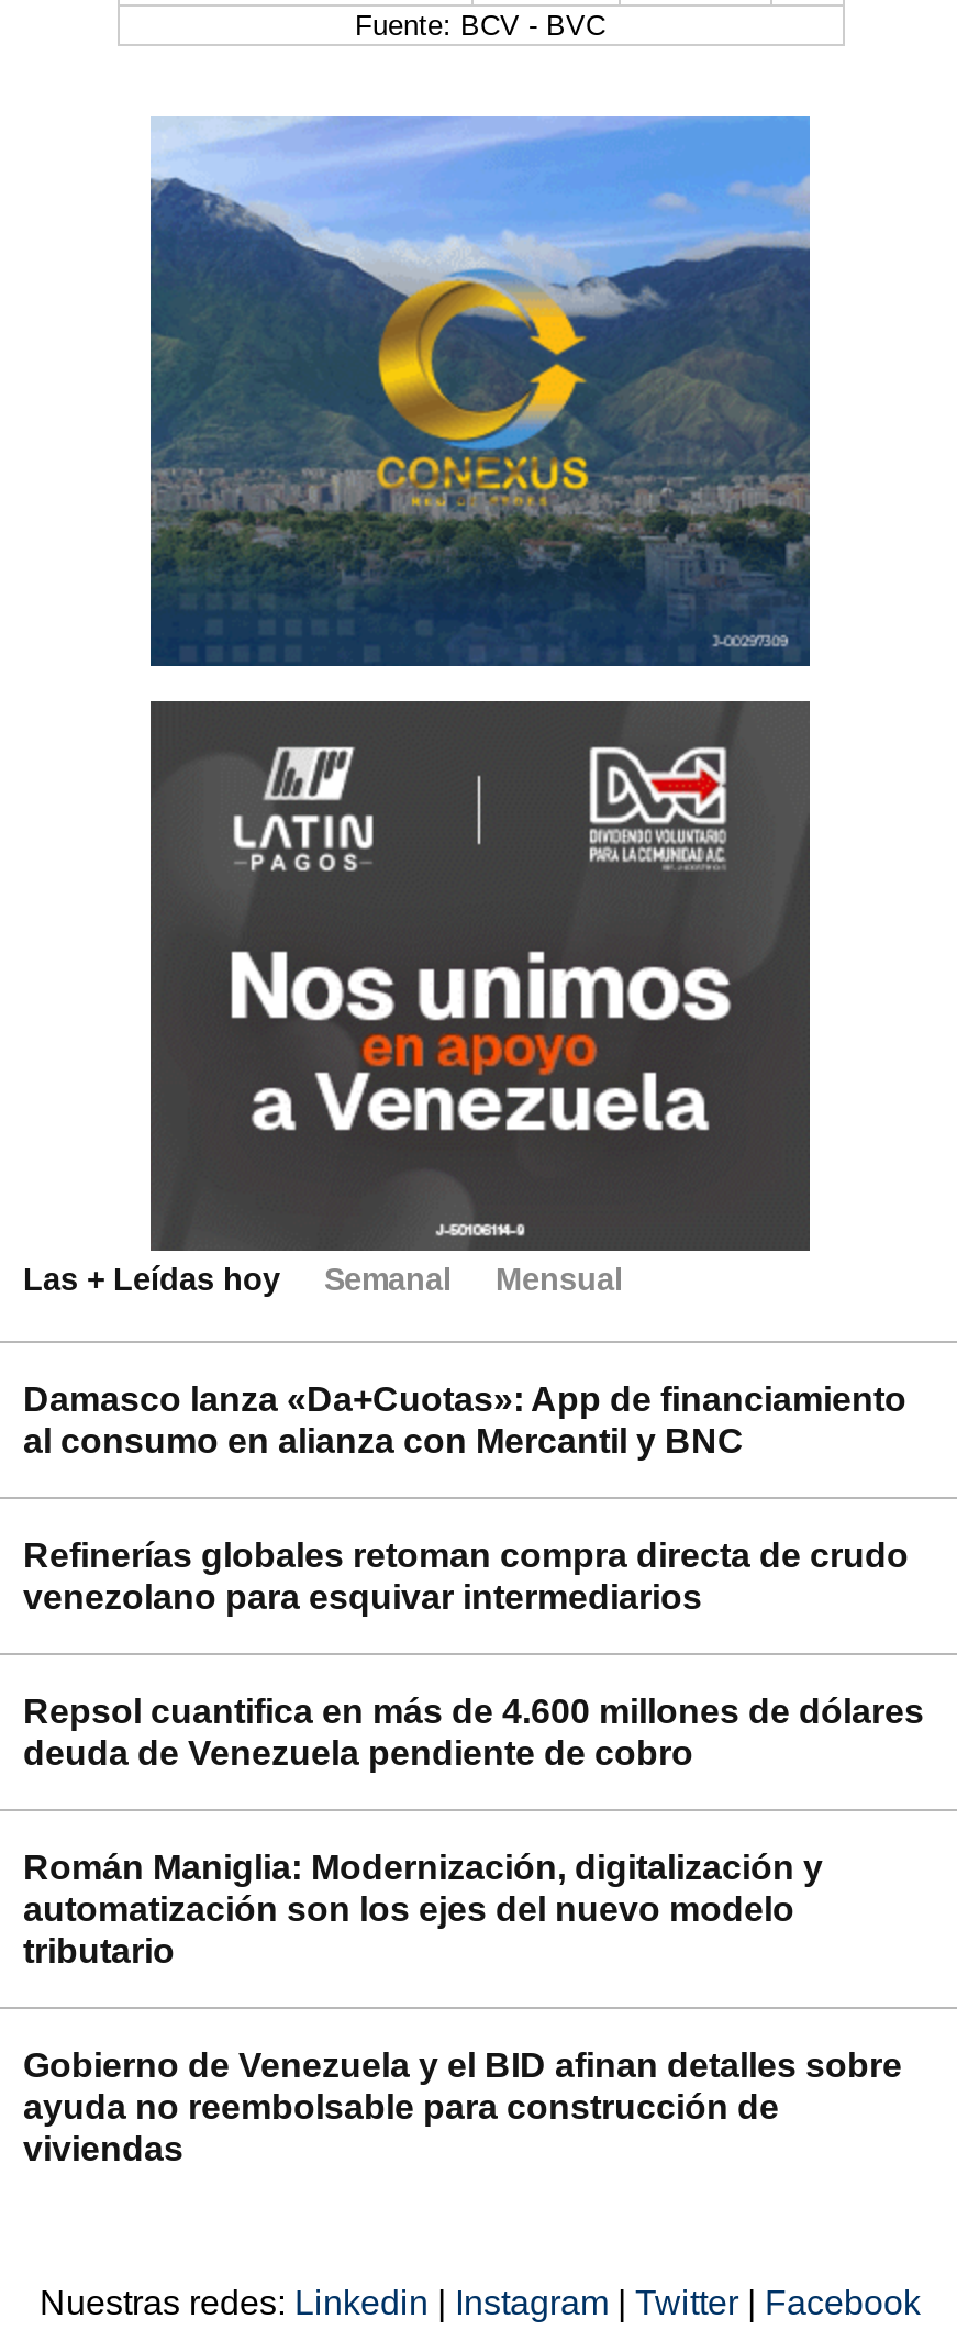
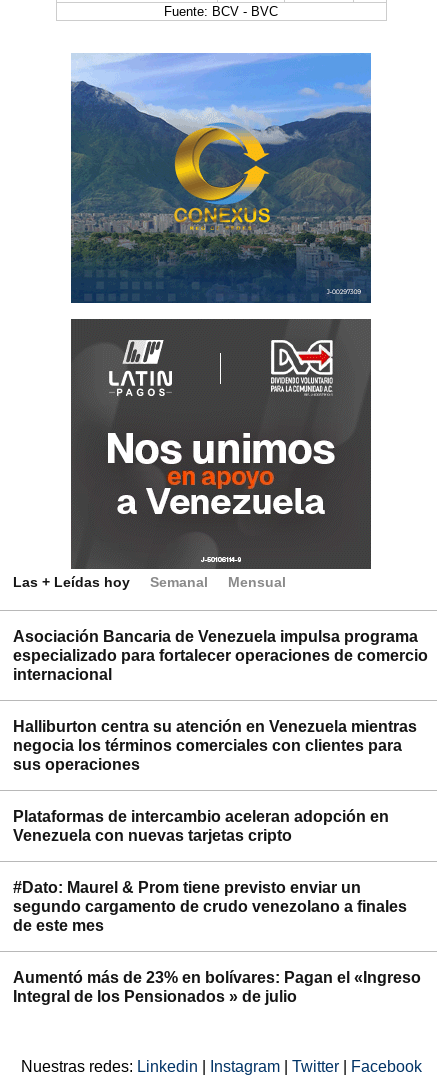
- Damasco lanza «Da+Cuotas»: App de financiamiento
- al consumo en alianza con Mercantil y BNC
+ Asociación Bancaria de Venezuela impulsa programa
+ especializado para fortalecer operaciones de comercio
+ internacional

- Refinerías globales retoman compra directa de crudo
- venezolano para esquivar intermediarios
+ Halliburton centra su atención en Venezuela mientras
+ negocia los términos comerciales con clientes para
+ sus operaciones

- Repsol cuantifica en más de 4.600 millones de dólares
- deuda de Venezuela pendiente de cobro
+ Plataformas de intercambio aceleran adopción en
+ Venezuela con nuevas tarjetas cripto

- Román Maniglia: Modernización, digitalización y
- automatización son los ejes del nuevo modelo
- tributario
+ #Dato: Maurel & Prom tiene previsto enviar un
+ segundo cargamento de crudo venezolano a finales
+ de este mes

- Gobierno de Venezuela y el BID afinan detalles sobre
- ayuda no reembolsable para construcción de
- viviendas
+ Aumentó más de 23% en bolívares: Pagan el «Ingreso
+ Integral de los Pensionados » de julio
